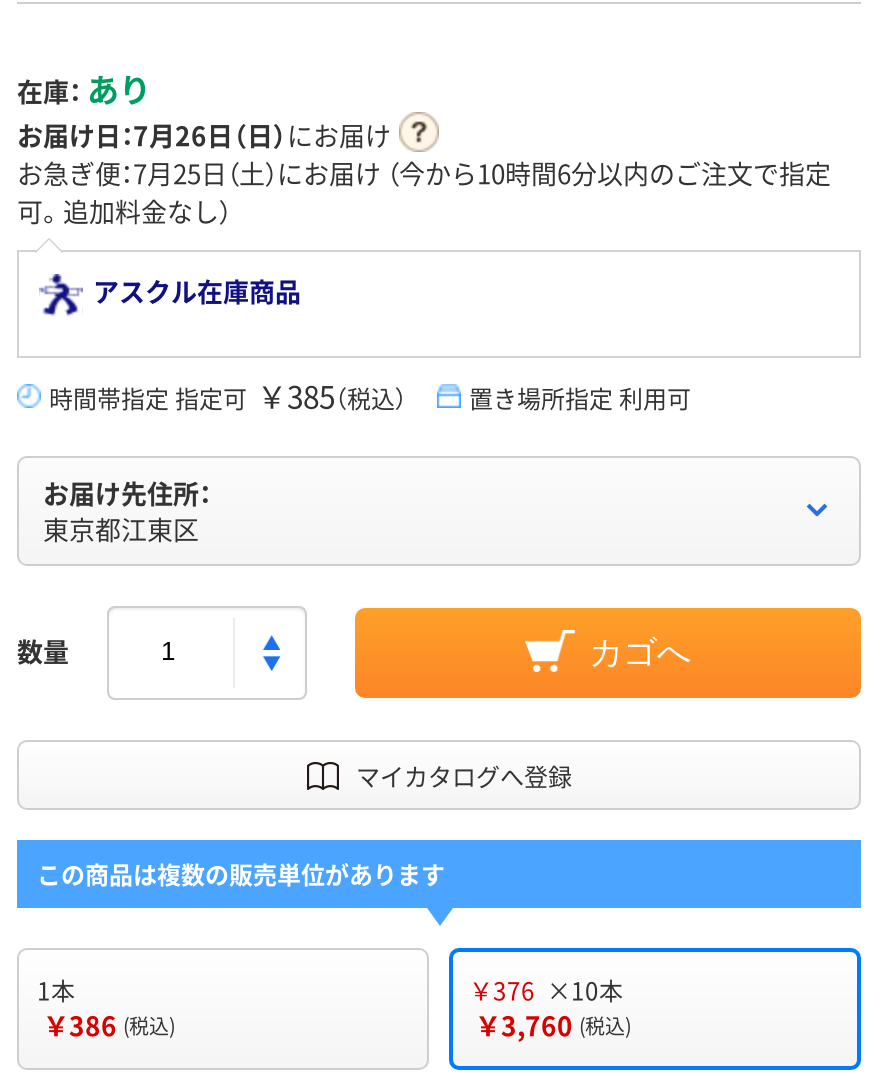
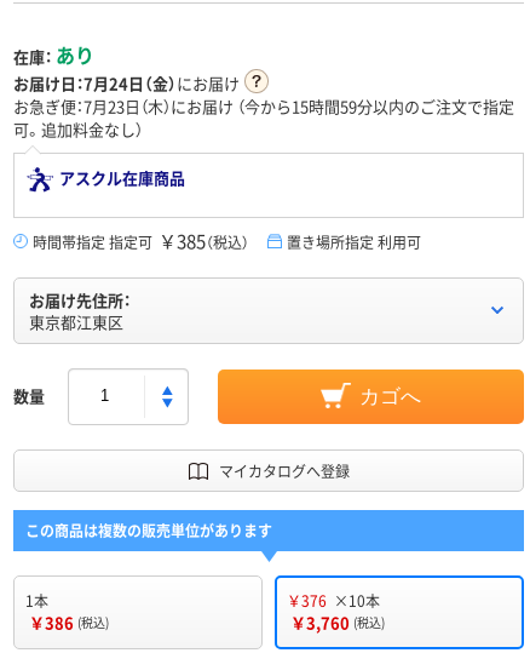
- お届け日：7月26日（日）にお届け
+ お届け日：7月24日（金）にお届け

- お急ぎ便：7月25日（土）にお届け（今から10時間6分以内のご注文で指定
+ お急ぎ便：7月23日（木）にお届け（今から15時間59分以内のご注文で指定
